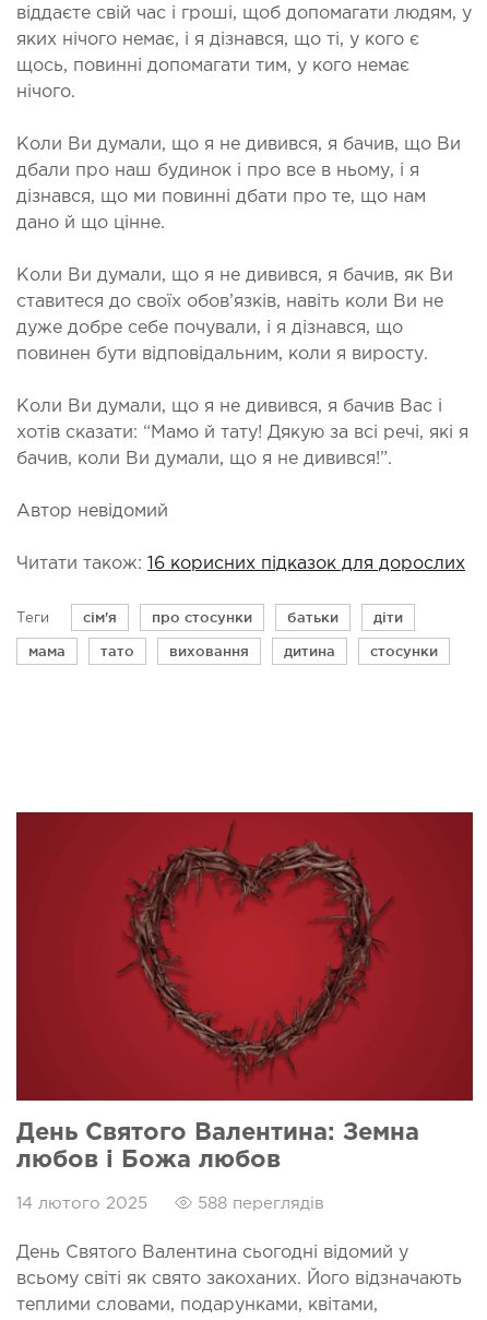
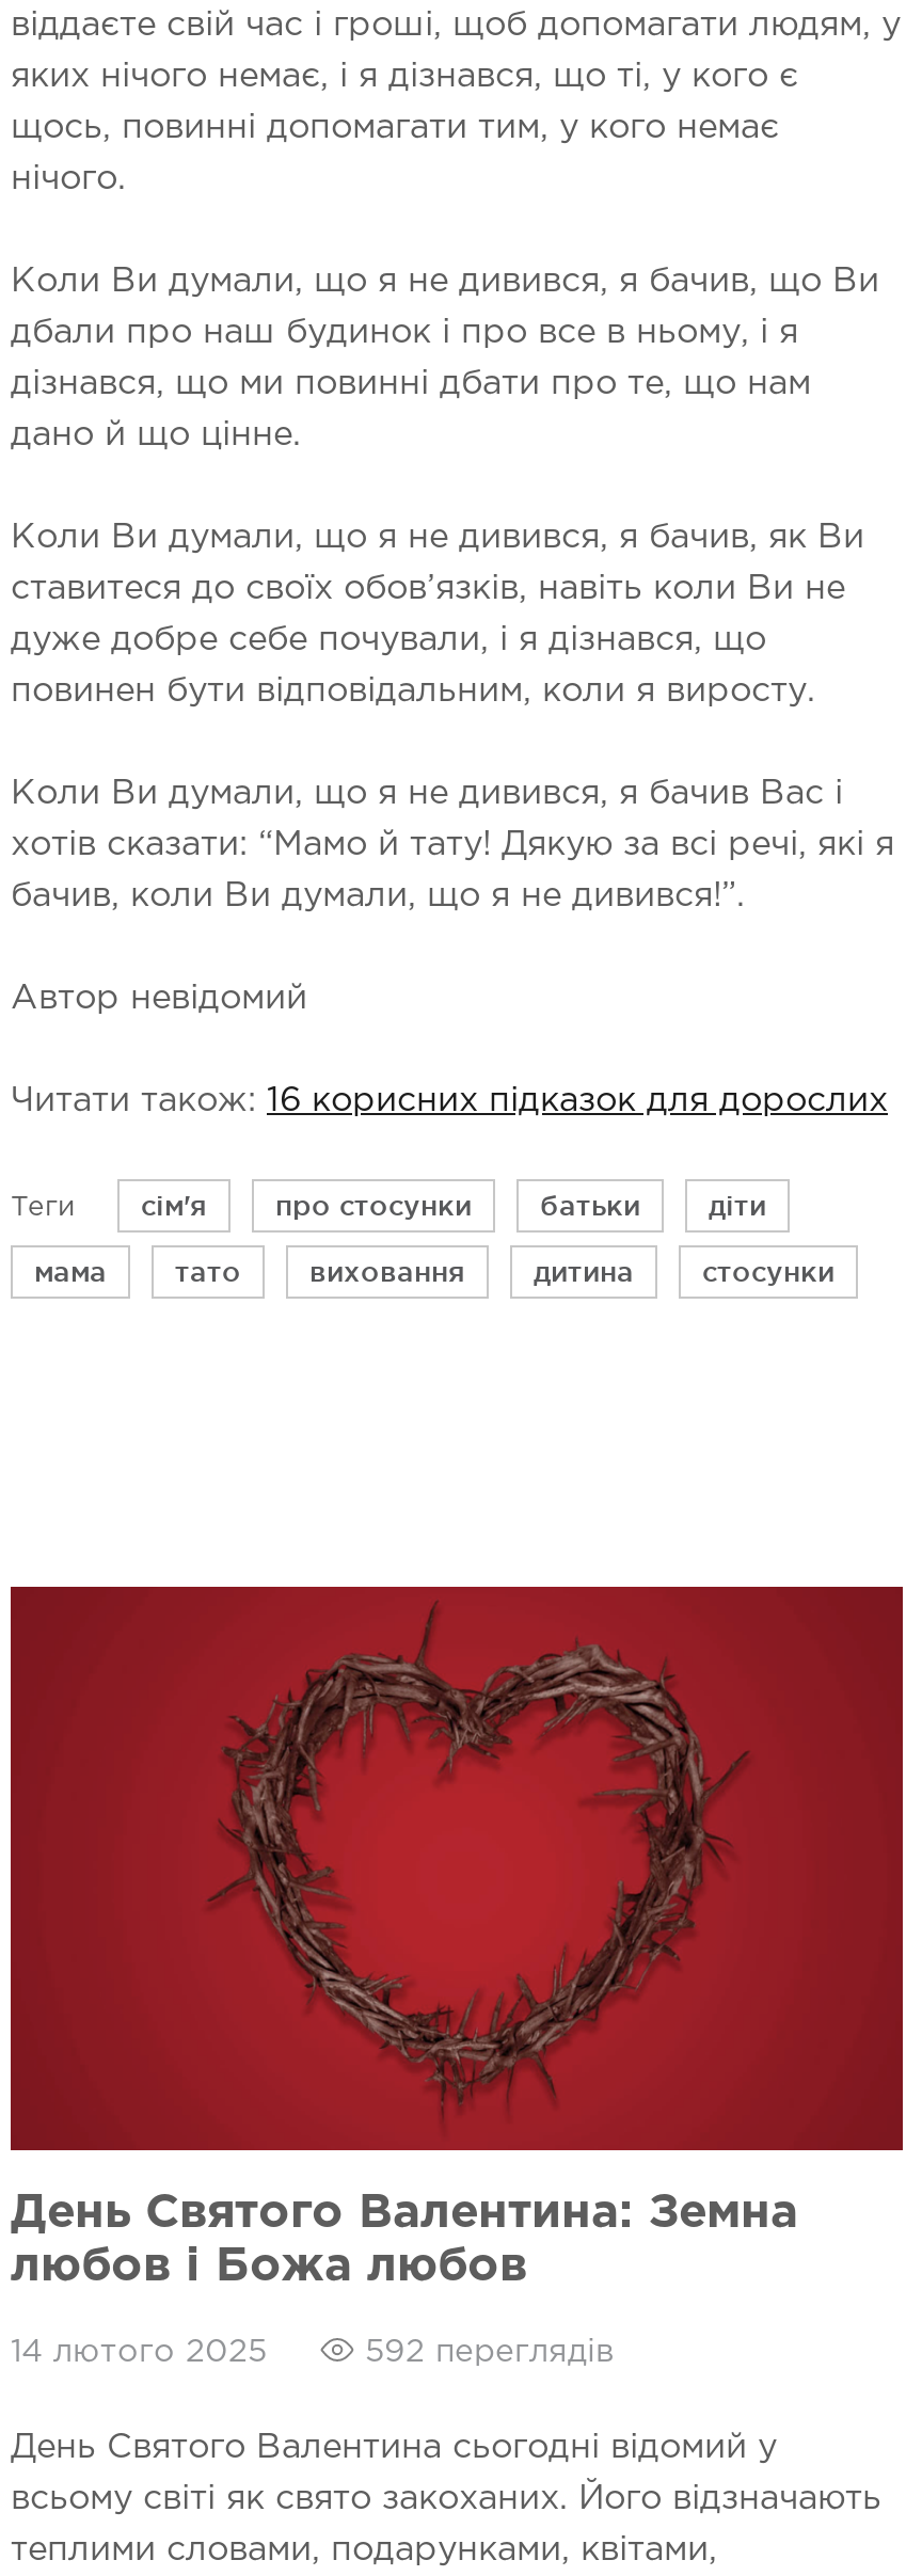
- 588 переглядів
+ 592 переглядів
